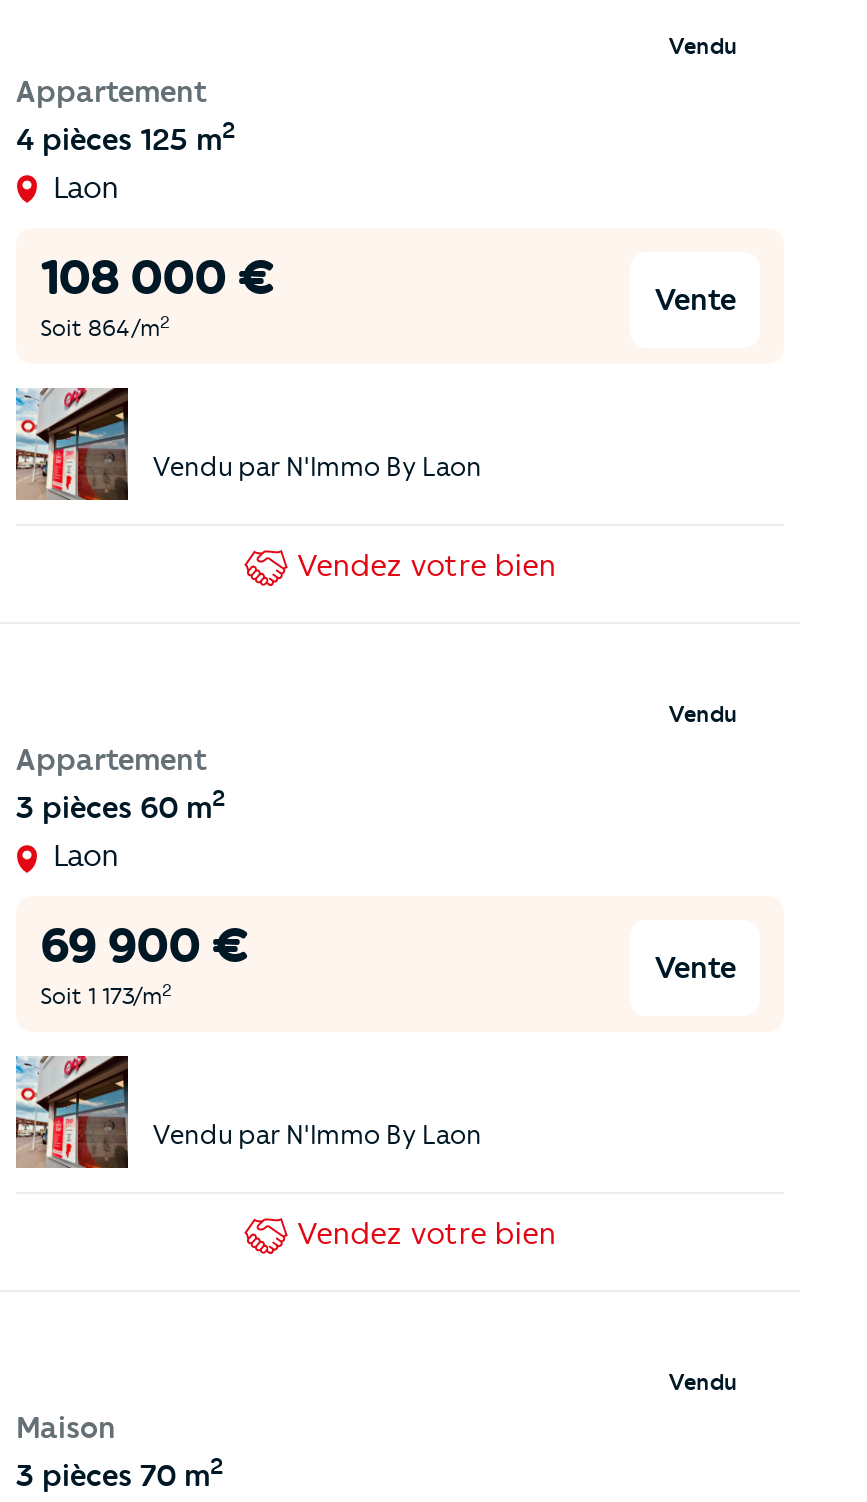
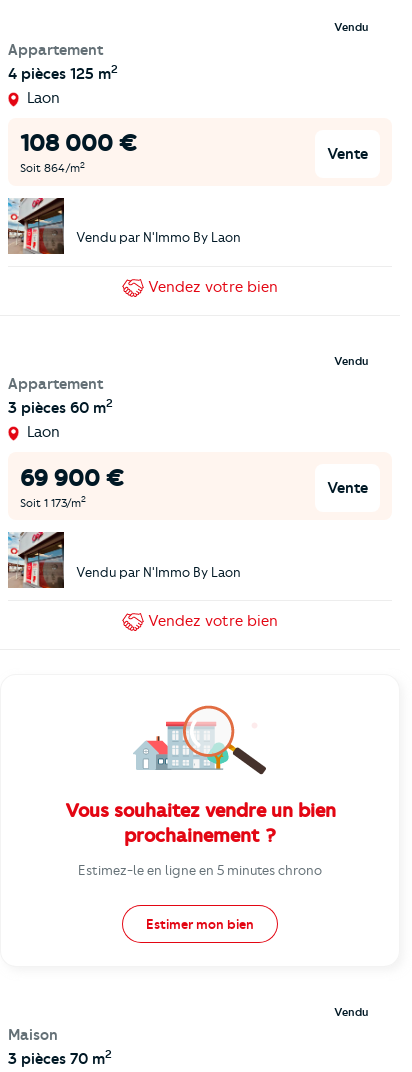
+ [image]
+ Vous souhaitez vendre un bien
+ prochainement ?
+ Estimez-le en ligne en 5 minutes chrono
+ Estimer mon bien
